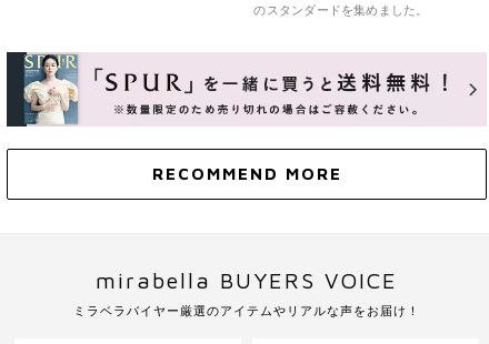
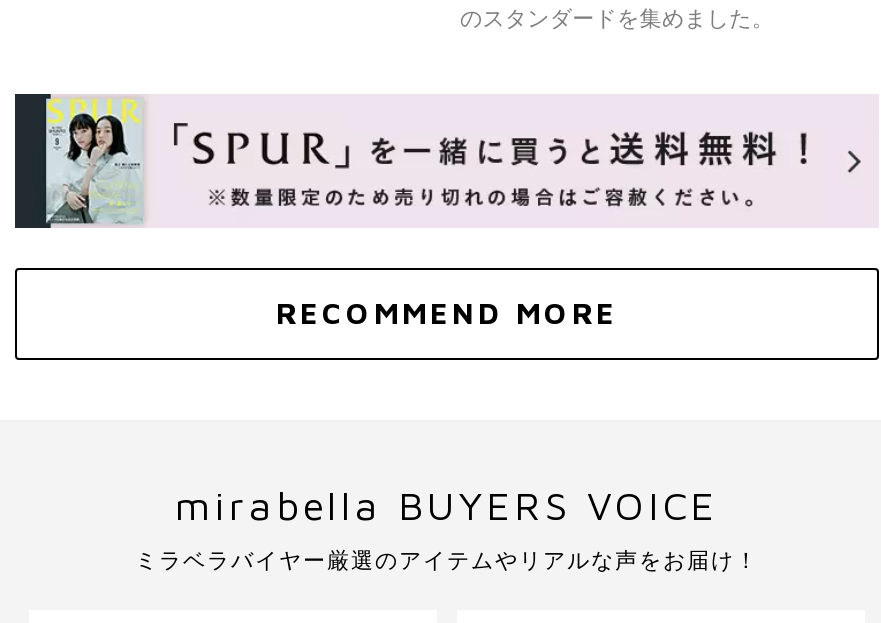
- [image]
+ [image]
